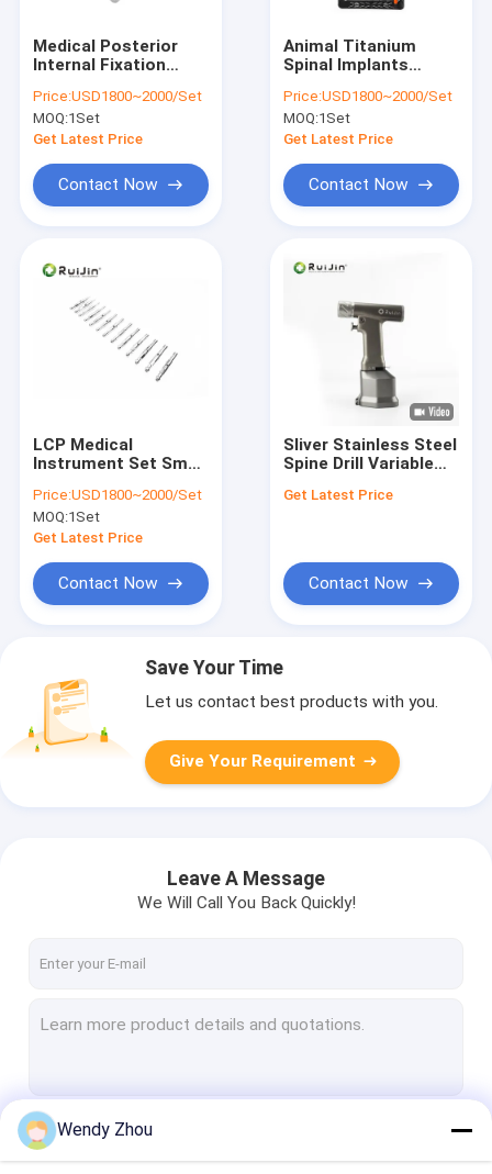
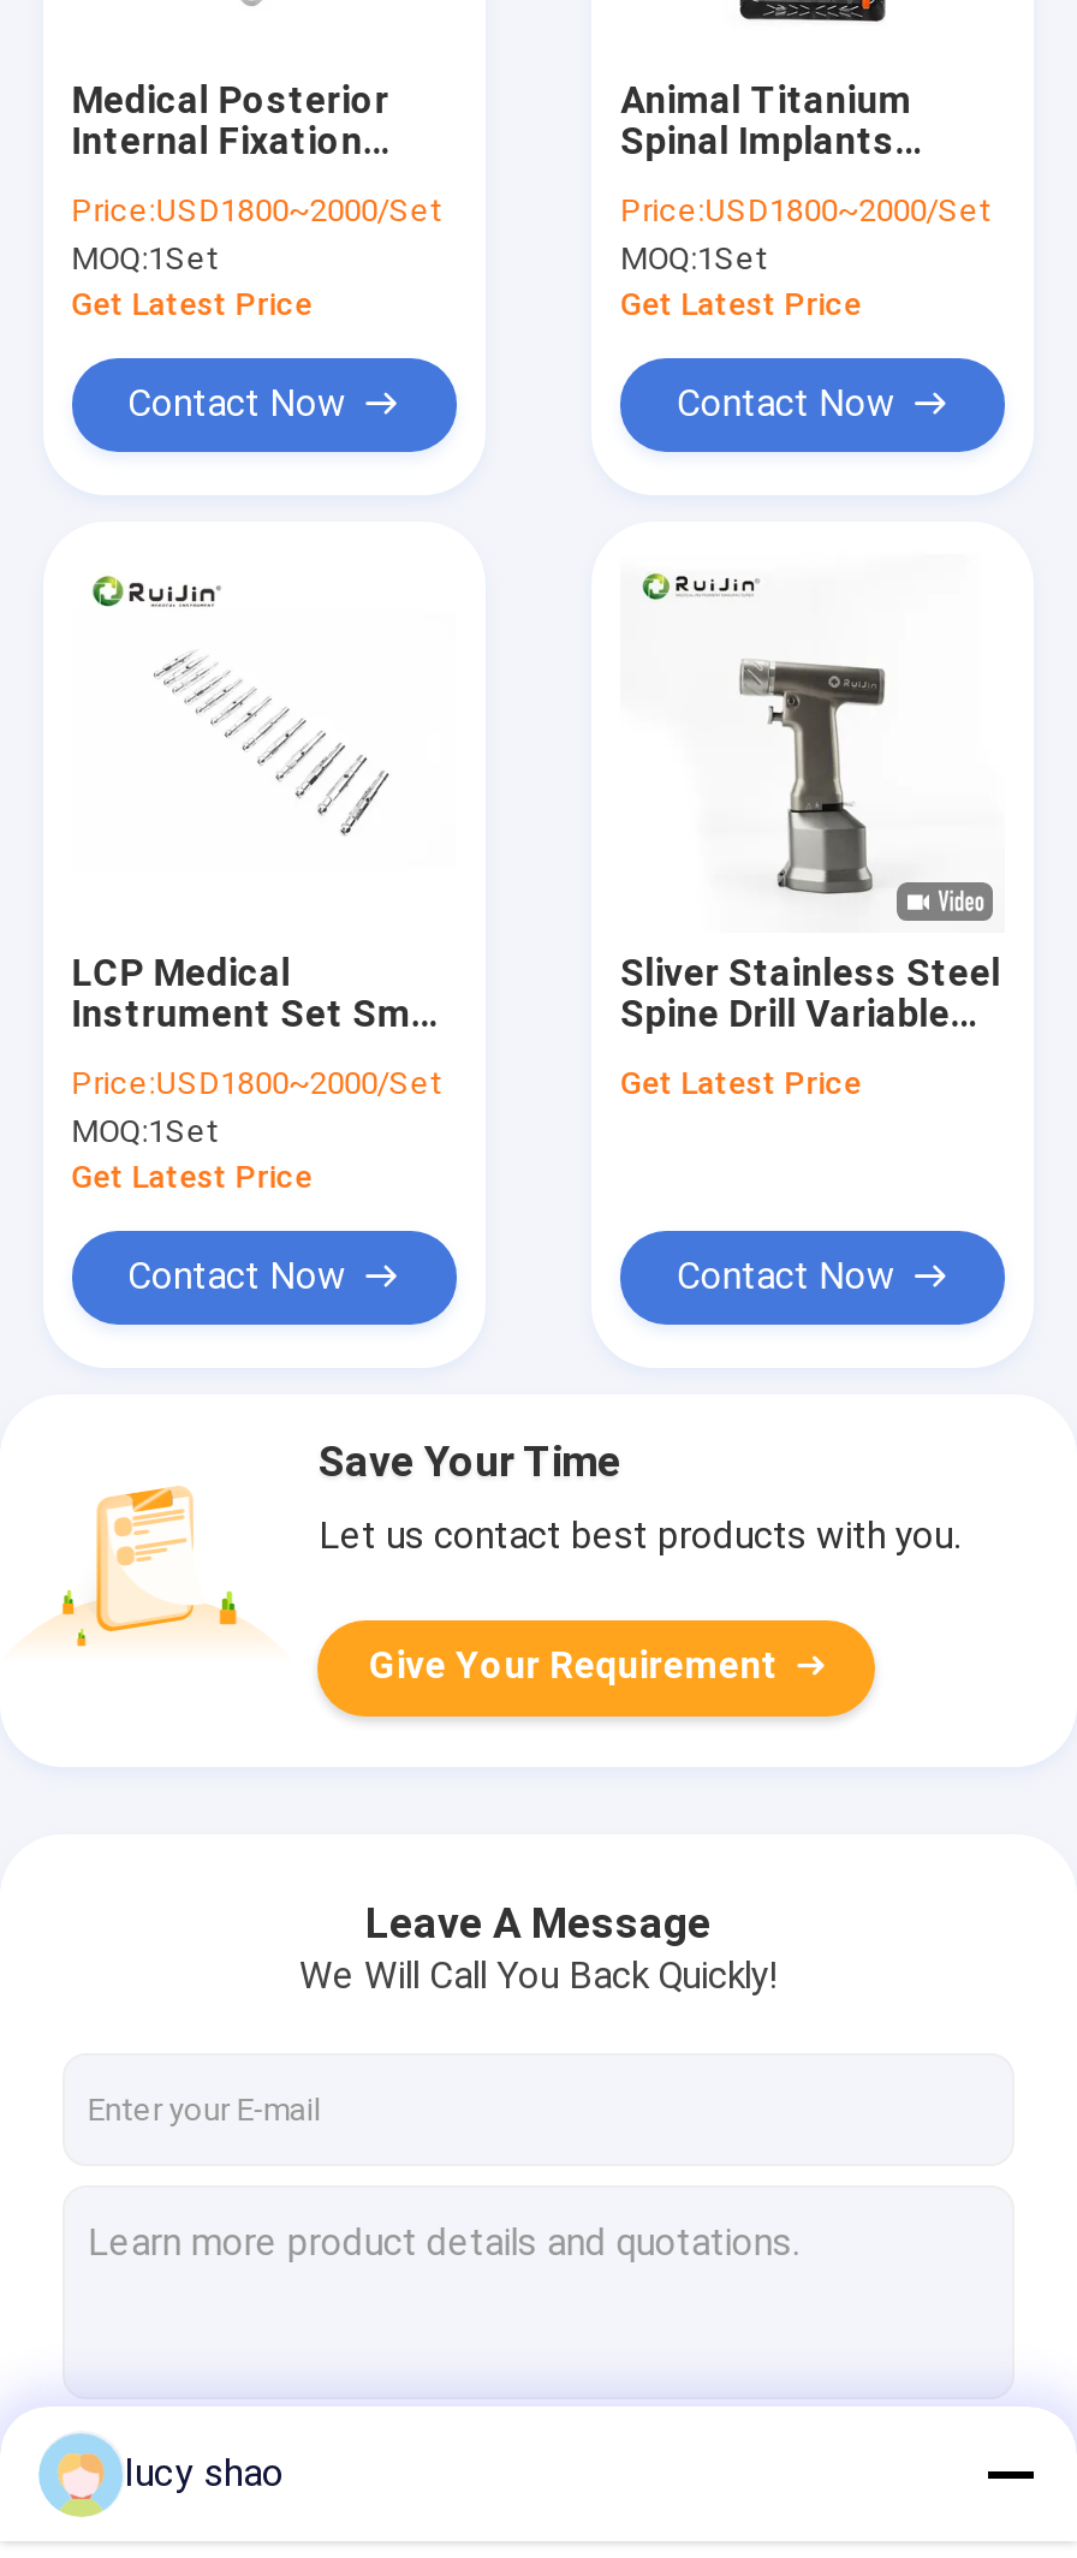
- Wendy Zhou
+ lucy shao
